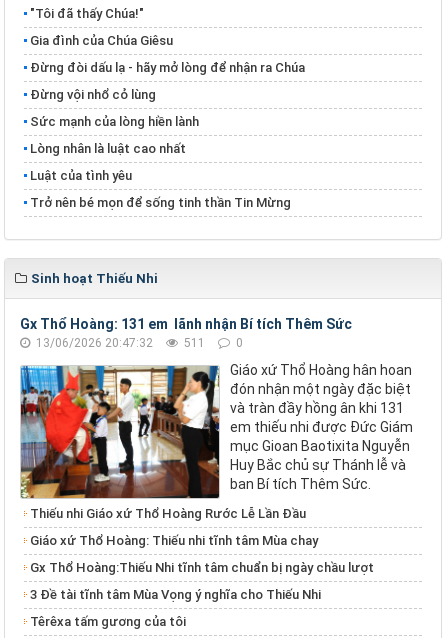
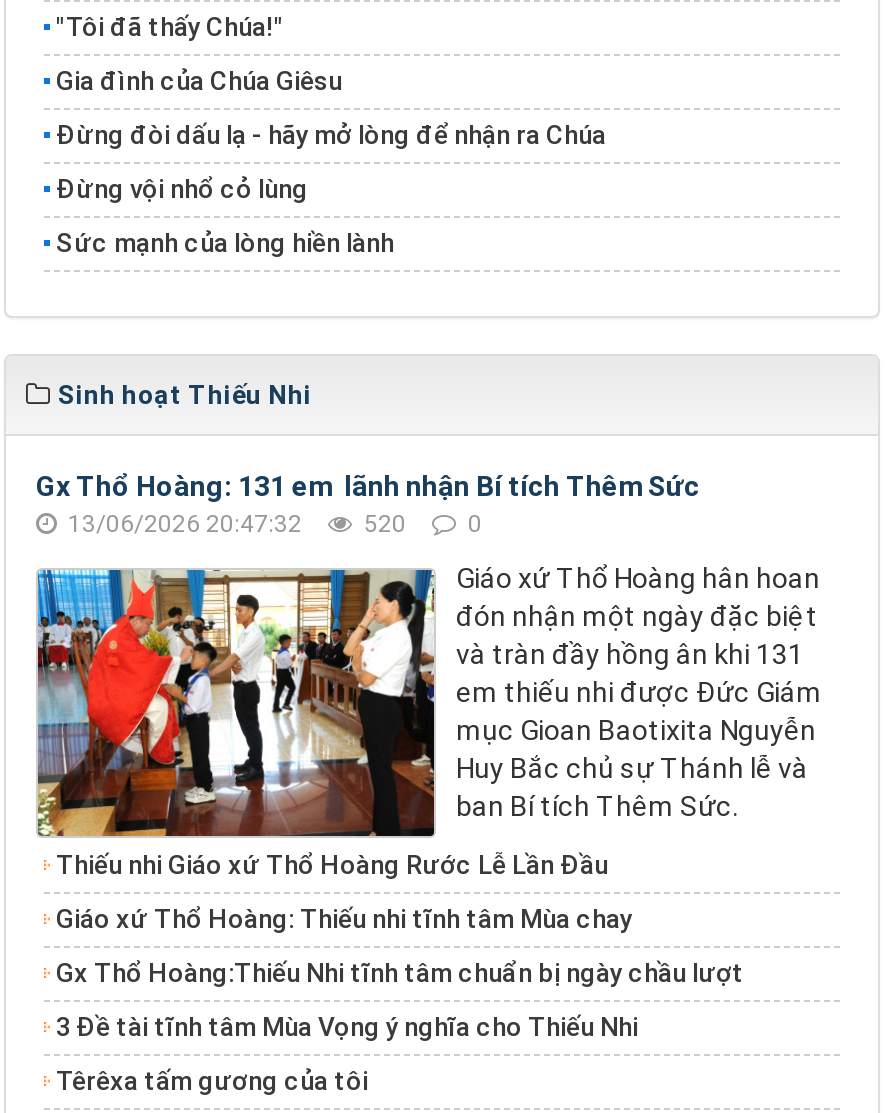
- Lòng nhân là luật cao nhất
- Luật của tình yêu
- Trở nên bé mọn để sống tinh thần Tin Mừng

- 13/06/2026 20:47:32 511 0
+ 13/06/2026 20:47:32 520 0
